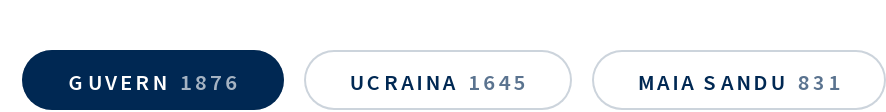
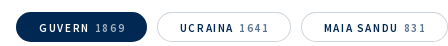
- GUVERN 1876
+ GUVERN 1869

- UCRAINA 1645
+ UCRAINA 1641
